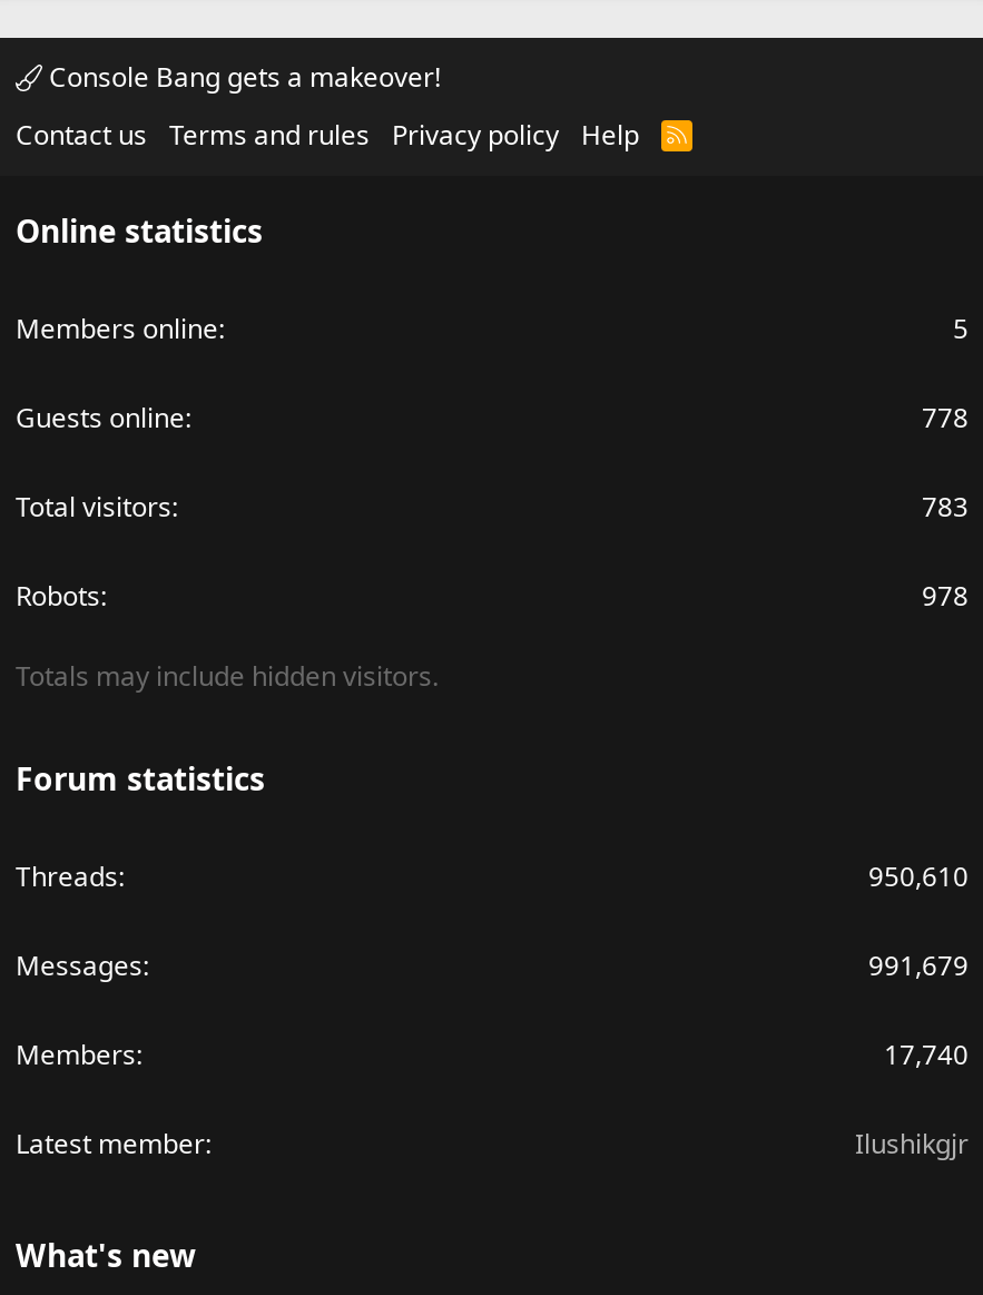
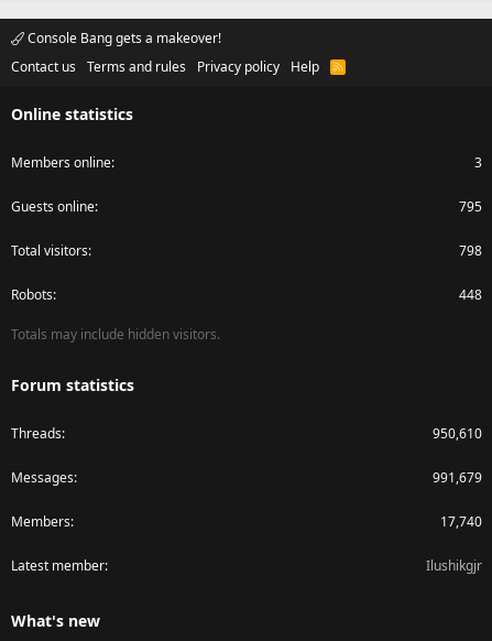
- 5
+ 3

- 778
+ 795

- 783
+ 798

- 978
+ 448
